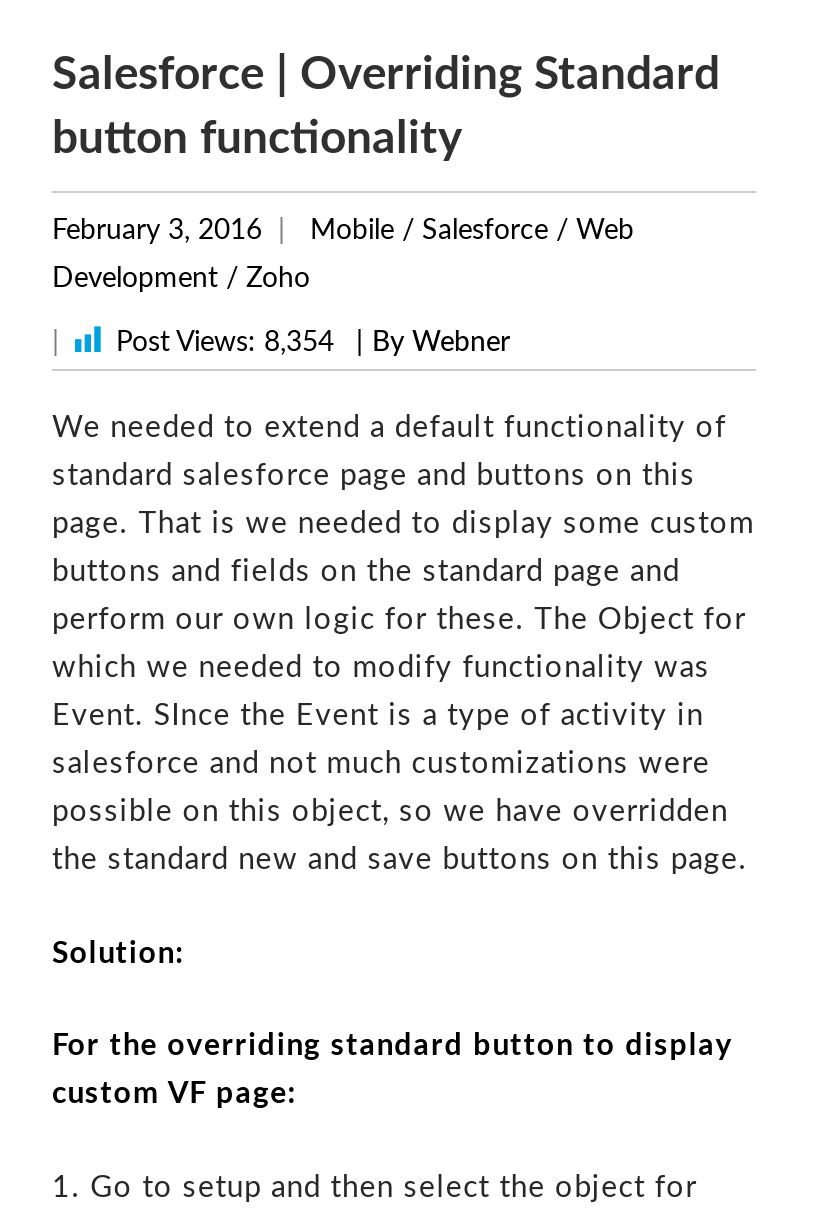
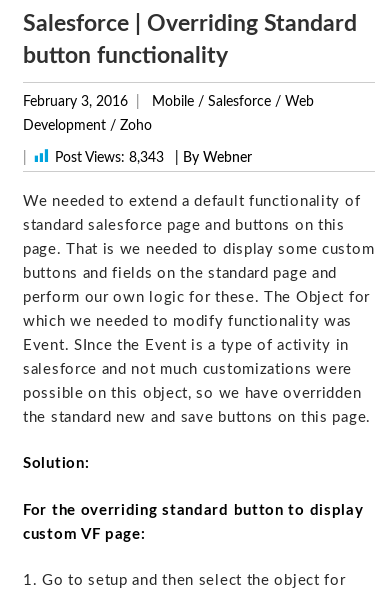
- Post Views: 8,354
+ Post Views: 8,343
